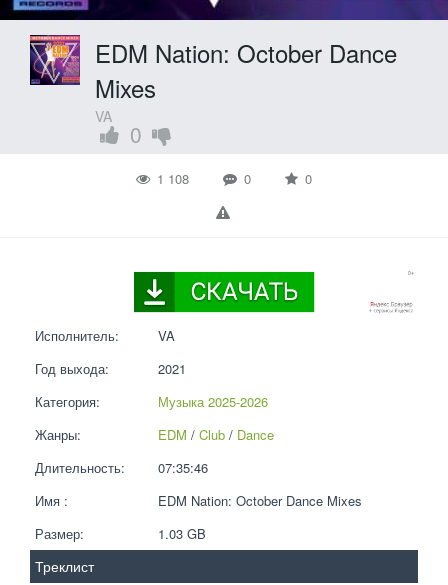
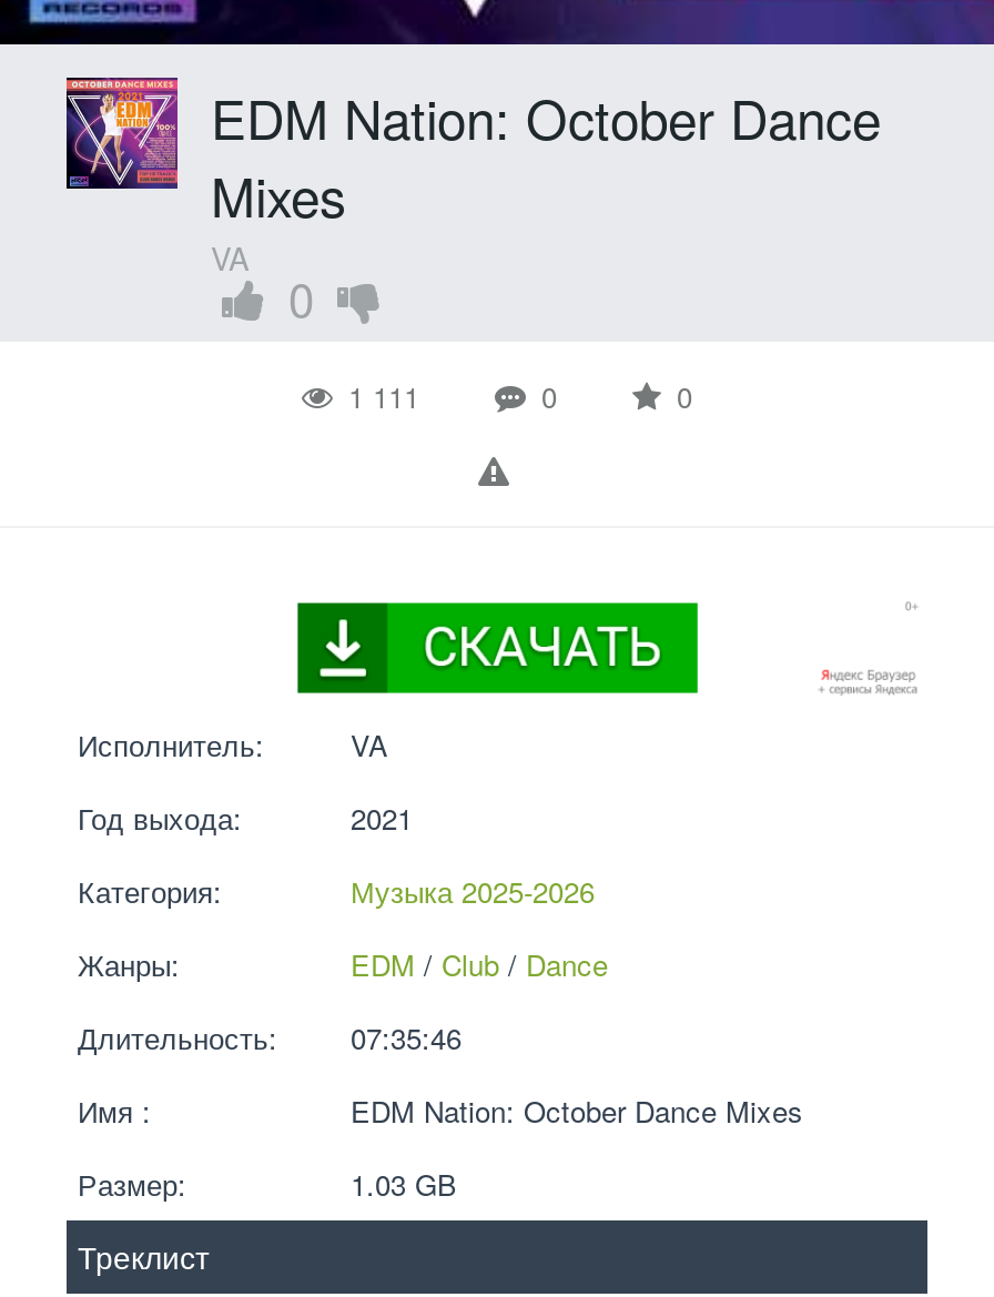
- 1 108
+ 1 111
